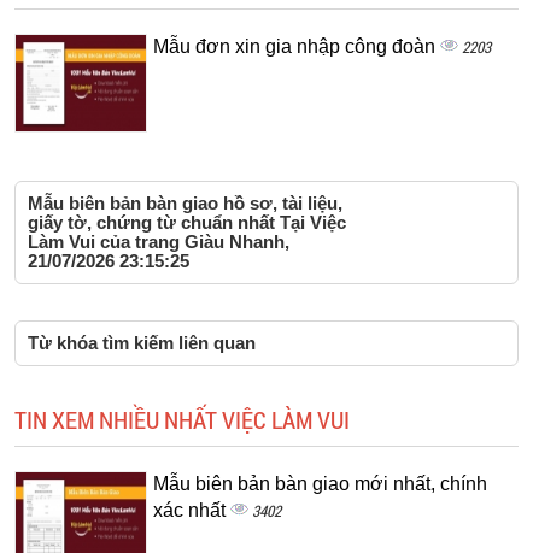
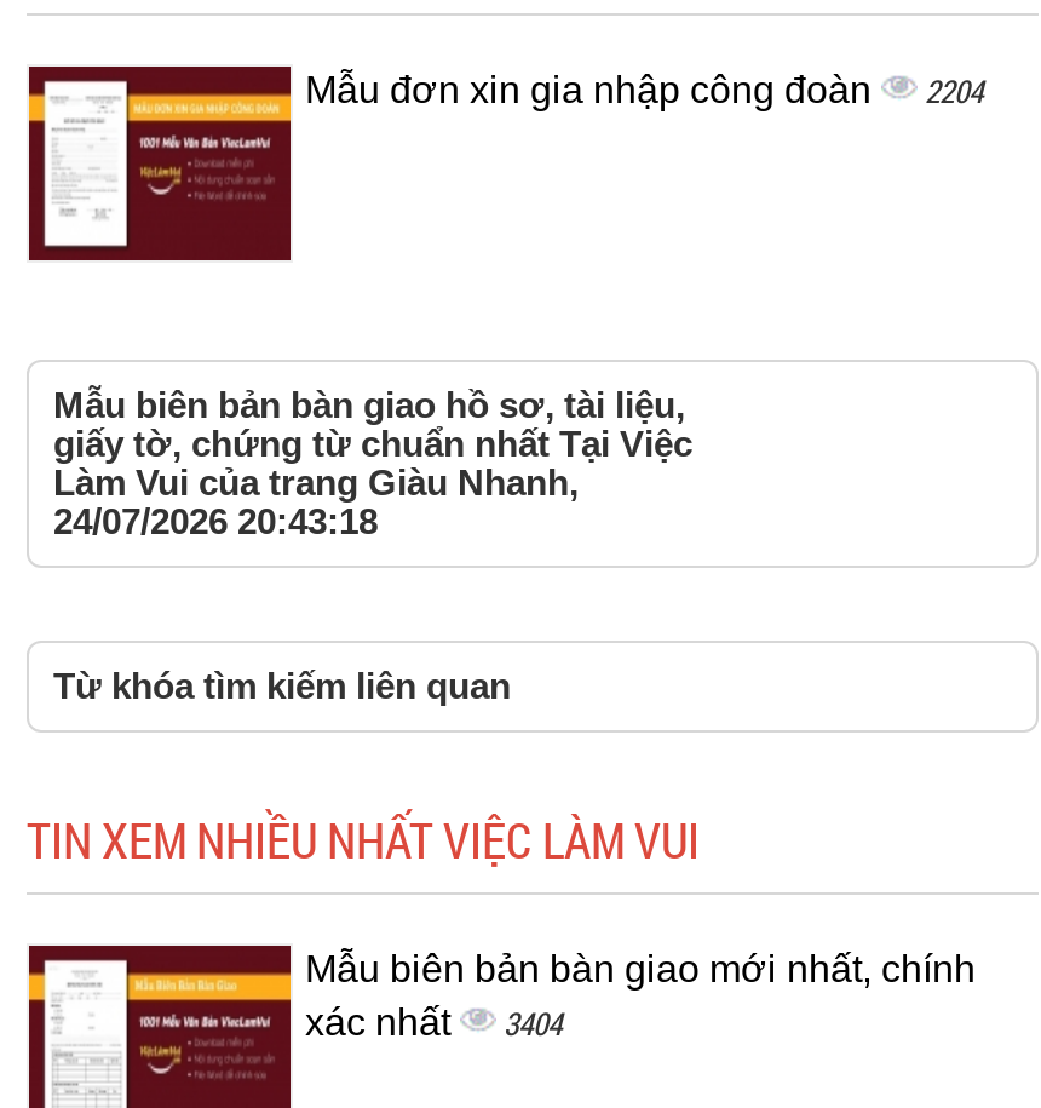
- Mẫu đơn xin gia nhập công đoàn 2203
+ Mẫu đơn xin gia nhập công đoàn 2204

- 21/07/2026 23:15:25
+ 24/07/2026 20:43:18

- xác nhất 3402
+ xác nhất 3404
